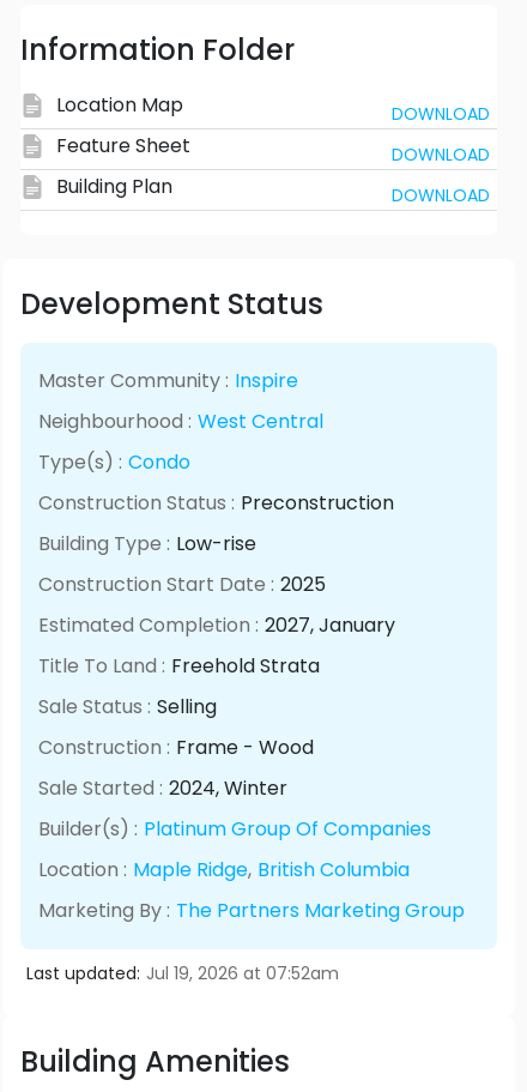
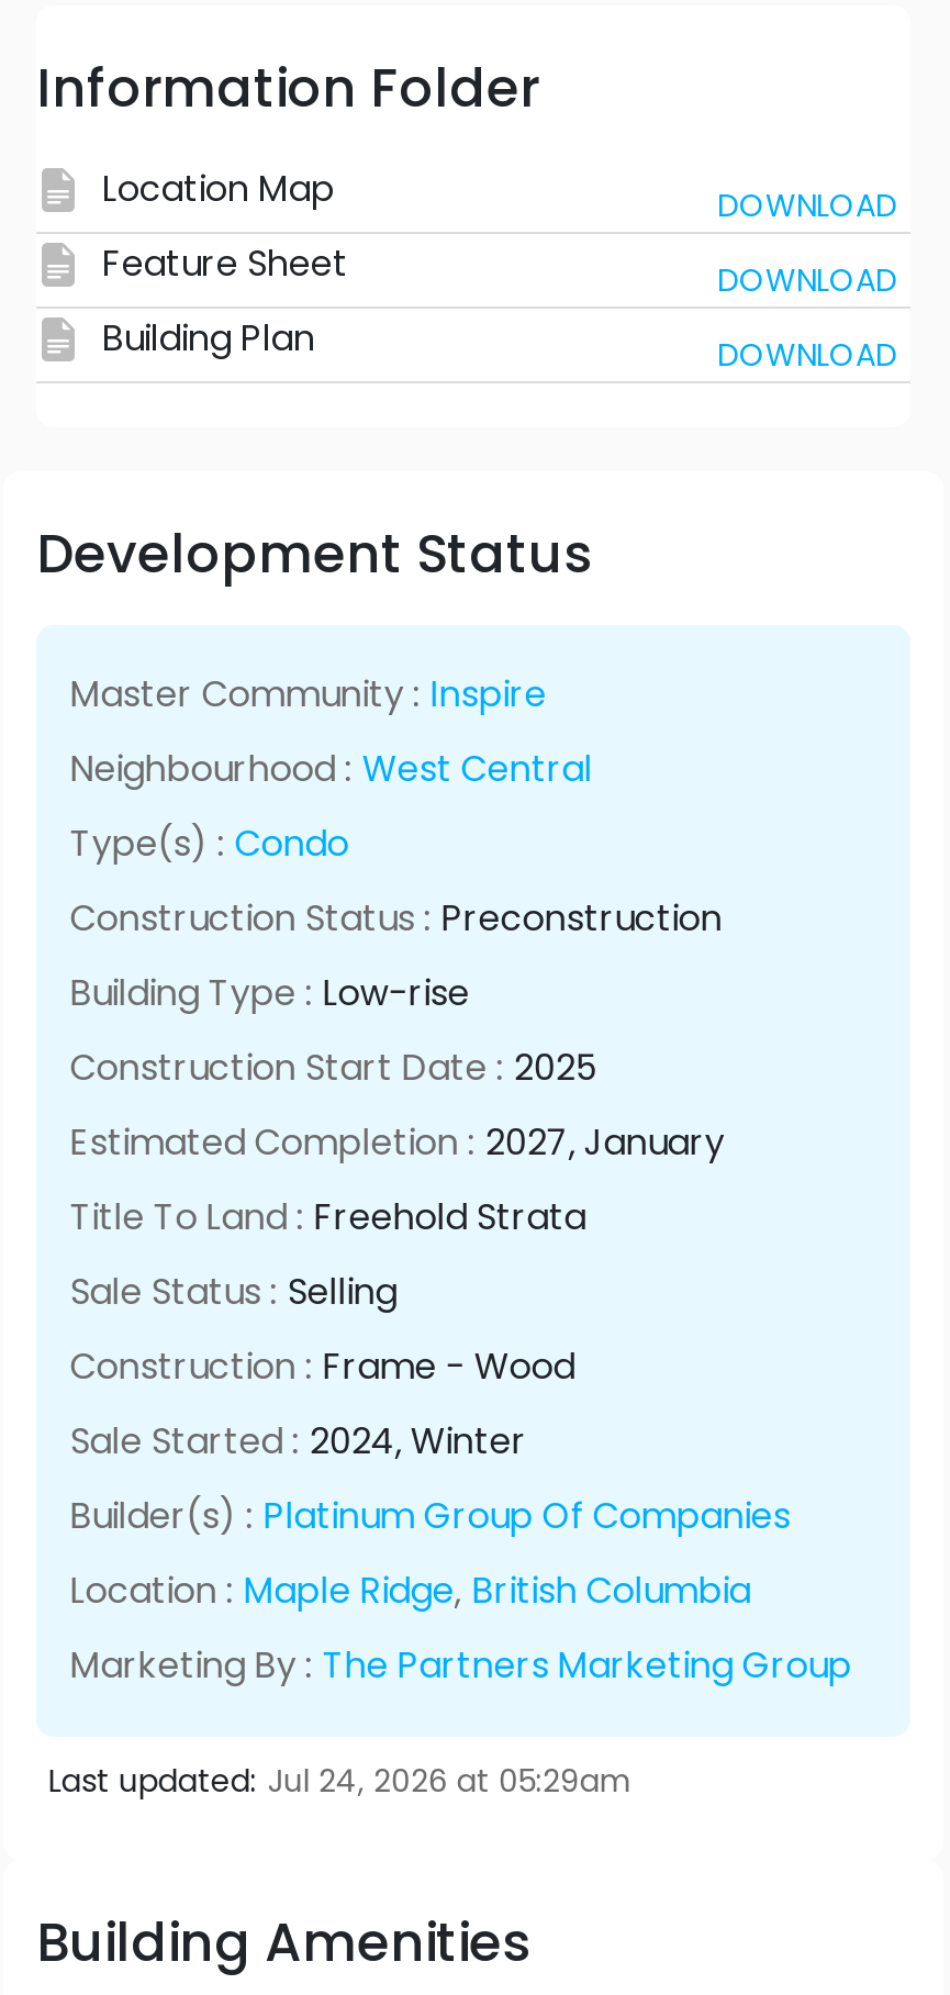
- Last updated: Jul 19, 2026 at 07:52am
+ Last updated: Jul 24, 2026 at 05:29am
